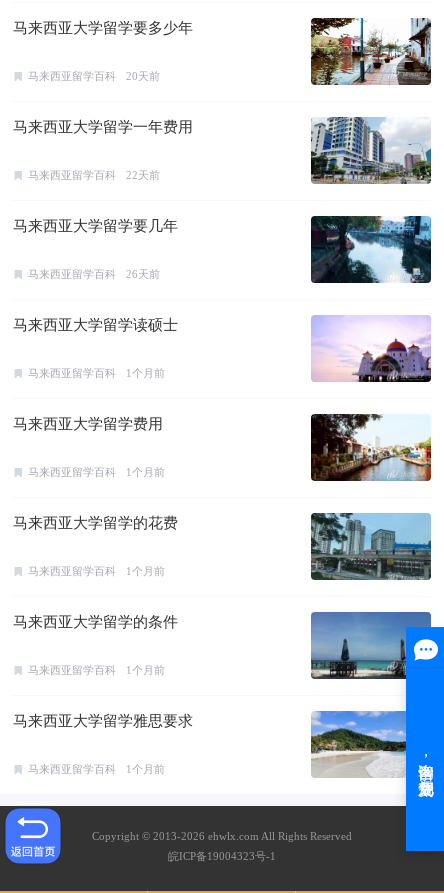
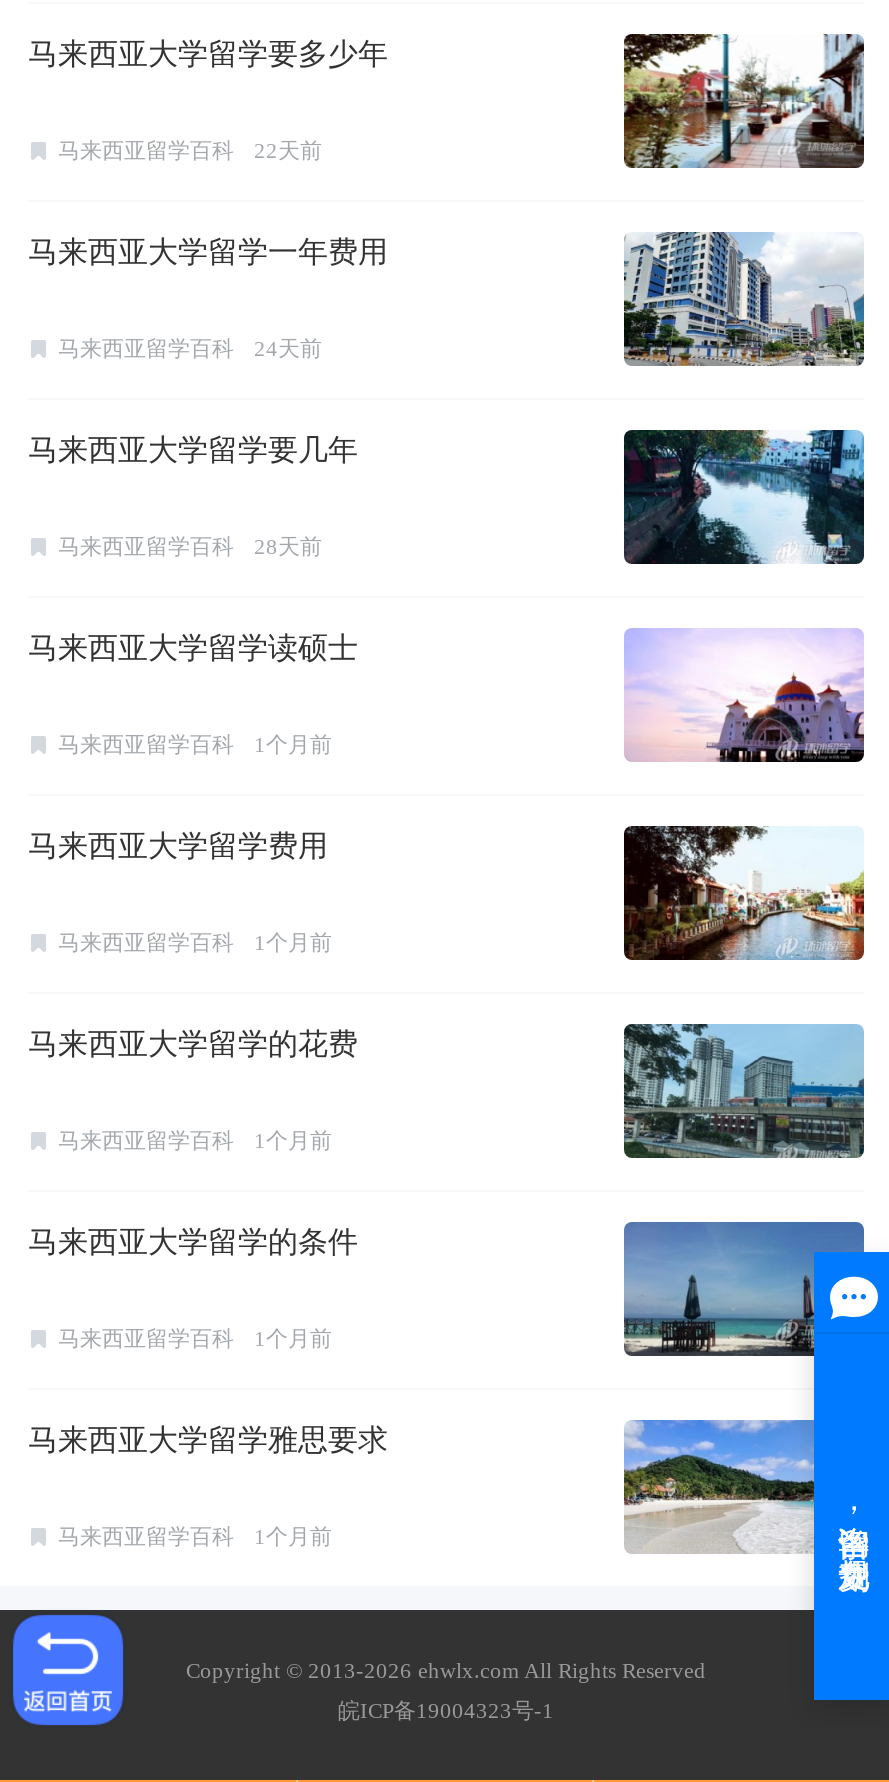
- 马来西亚留学百科 20天前
+ 马来西亚留学百科 22天前

- 马来西亚留学百科 22天前
+ 马来西亚留学百科 24天前

- 马来西亚留学百科 26天前
+ 马来西亚留学百科 28天前
